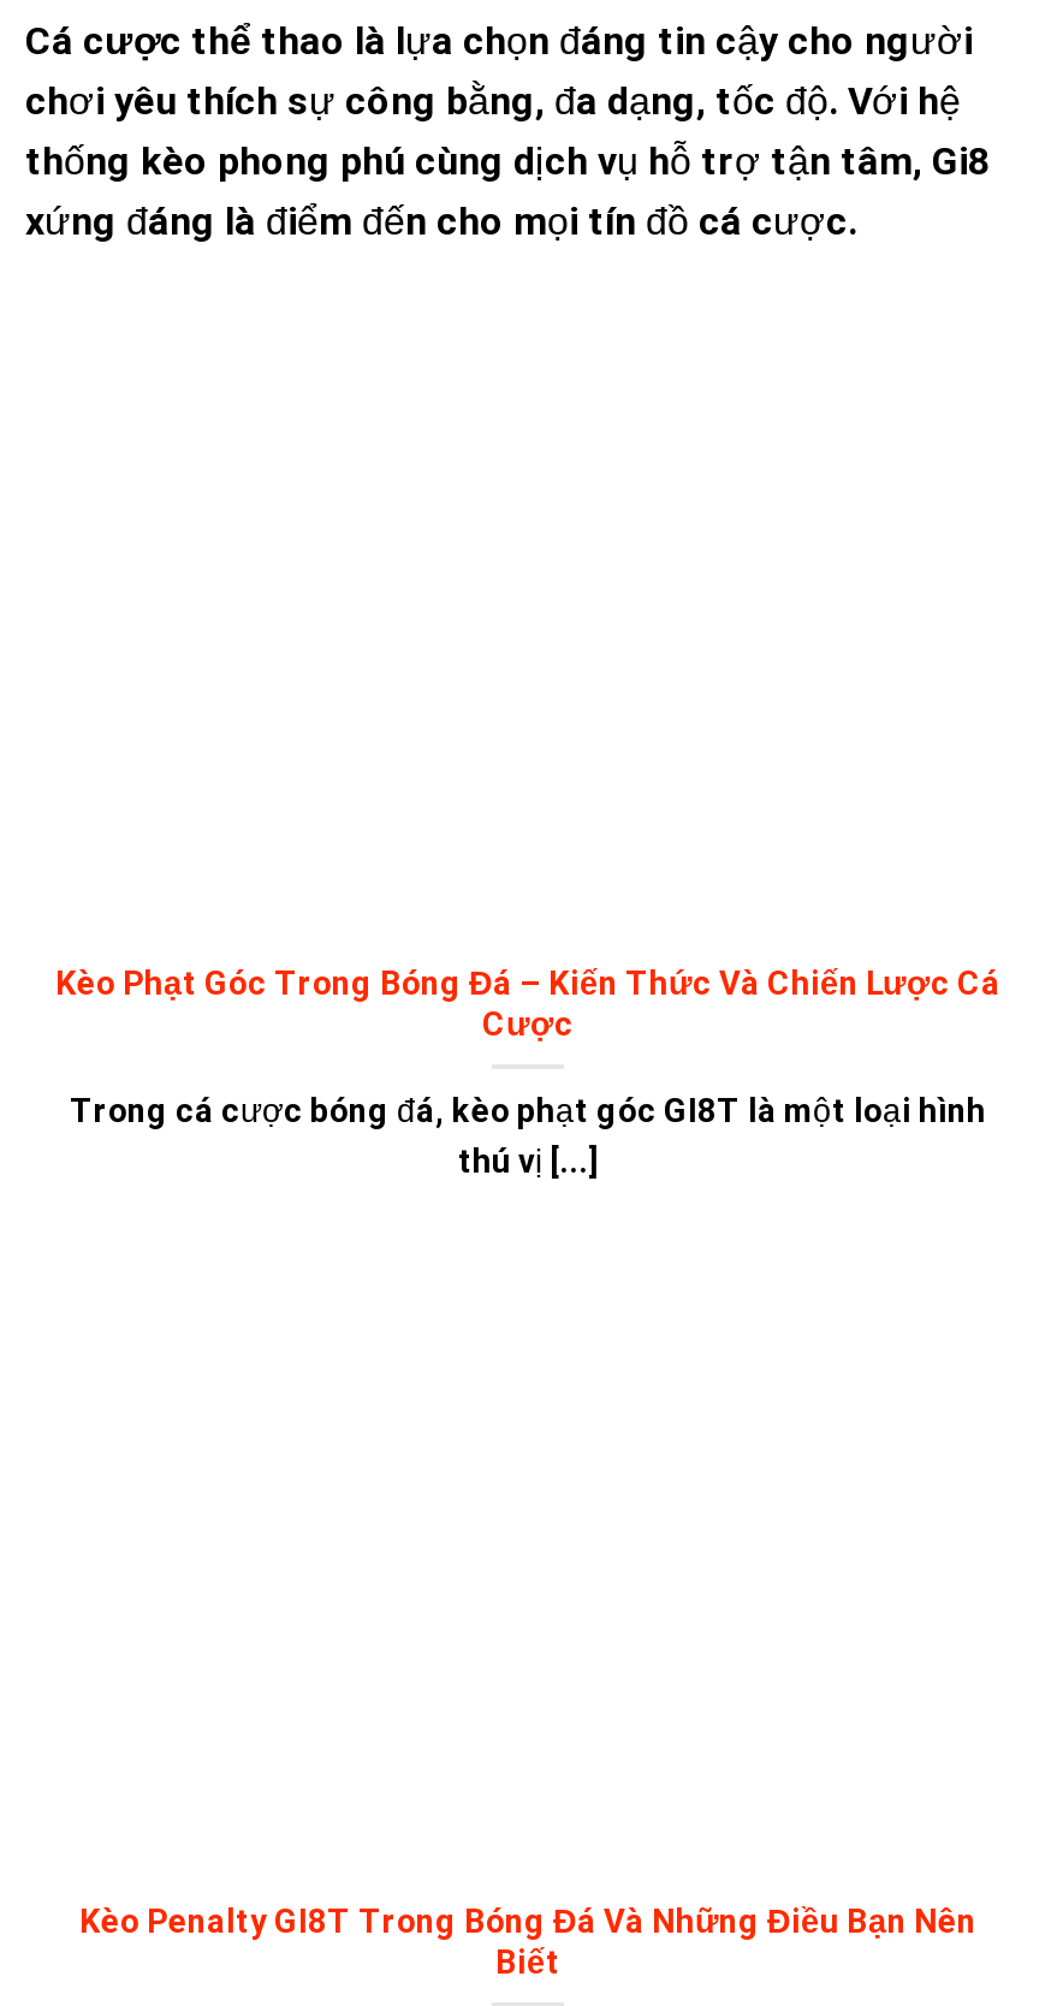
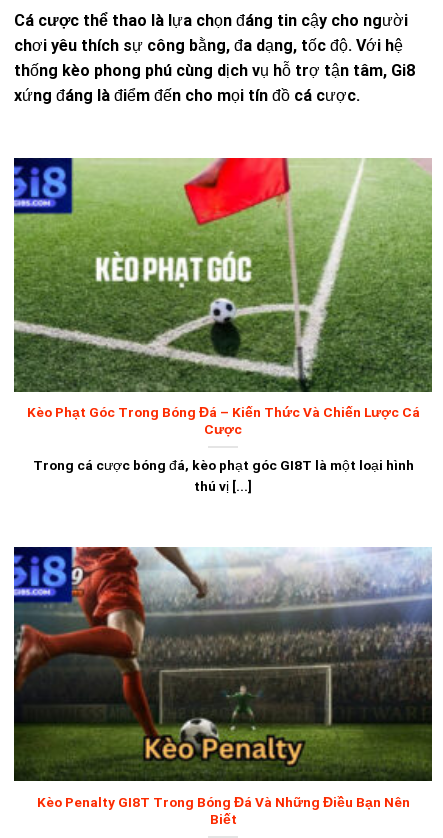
+ [image]

+ [image]
